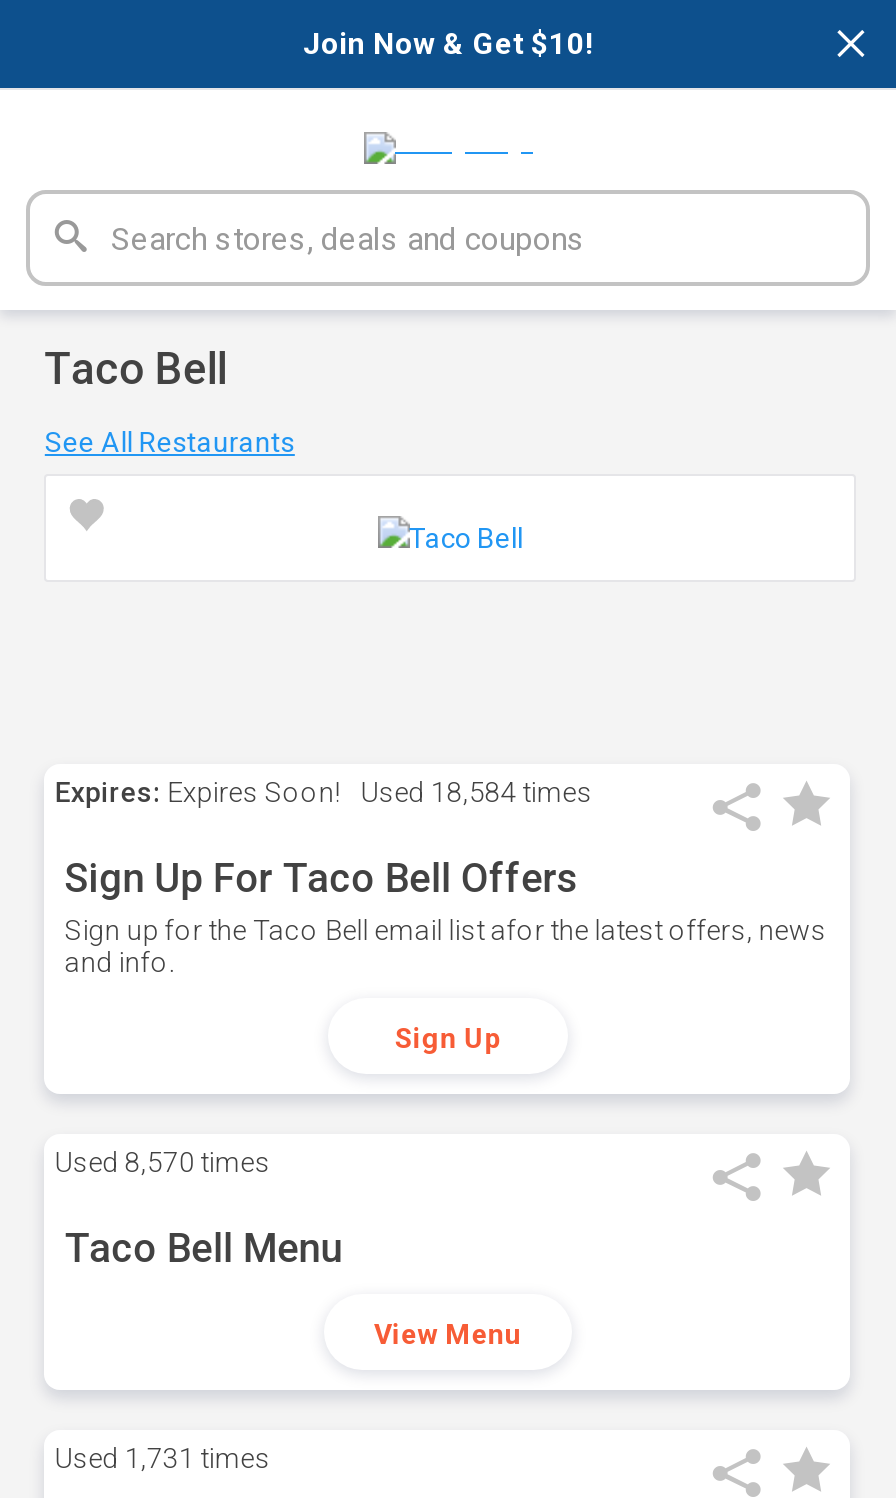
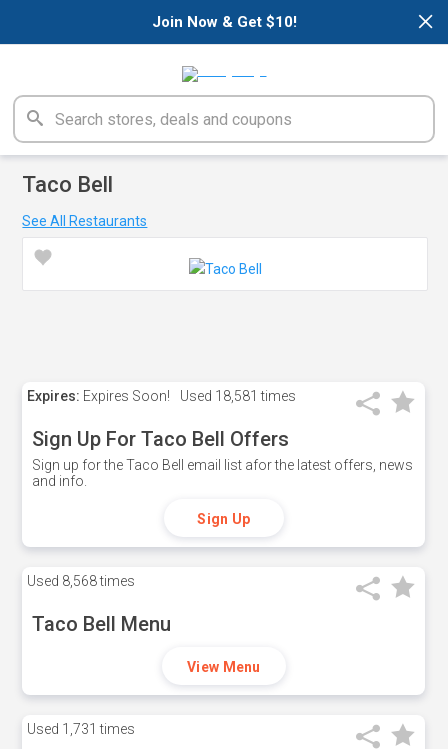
- Expires: Expires Soon! Used 18,584 times
+ Expires: Expires Soon! Used 18,581 times

- Used 8,570 times
+ Used 8,568 times
